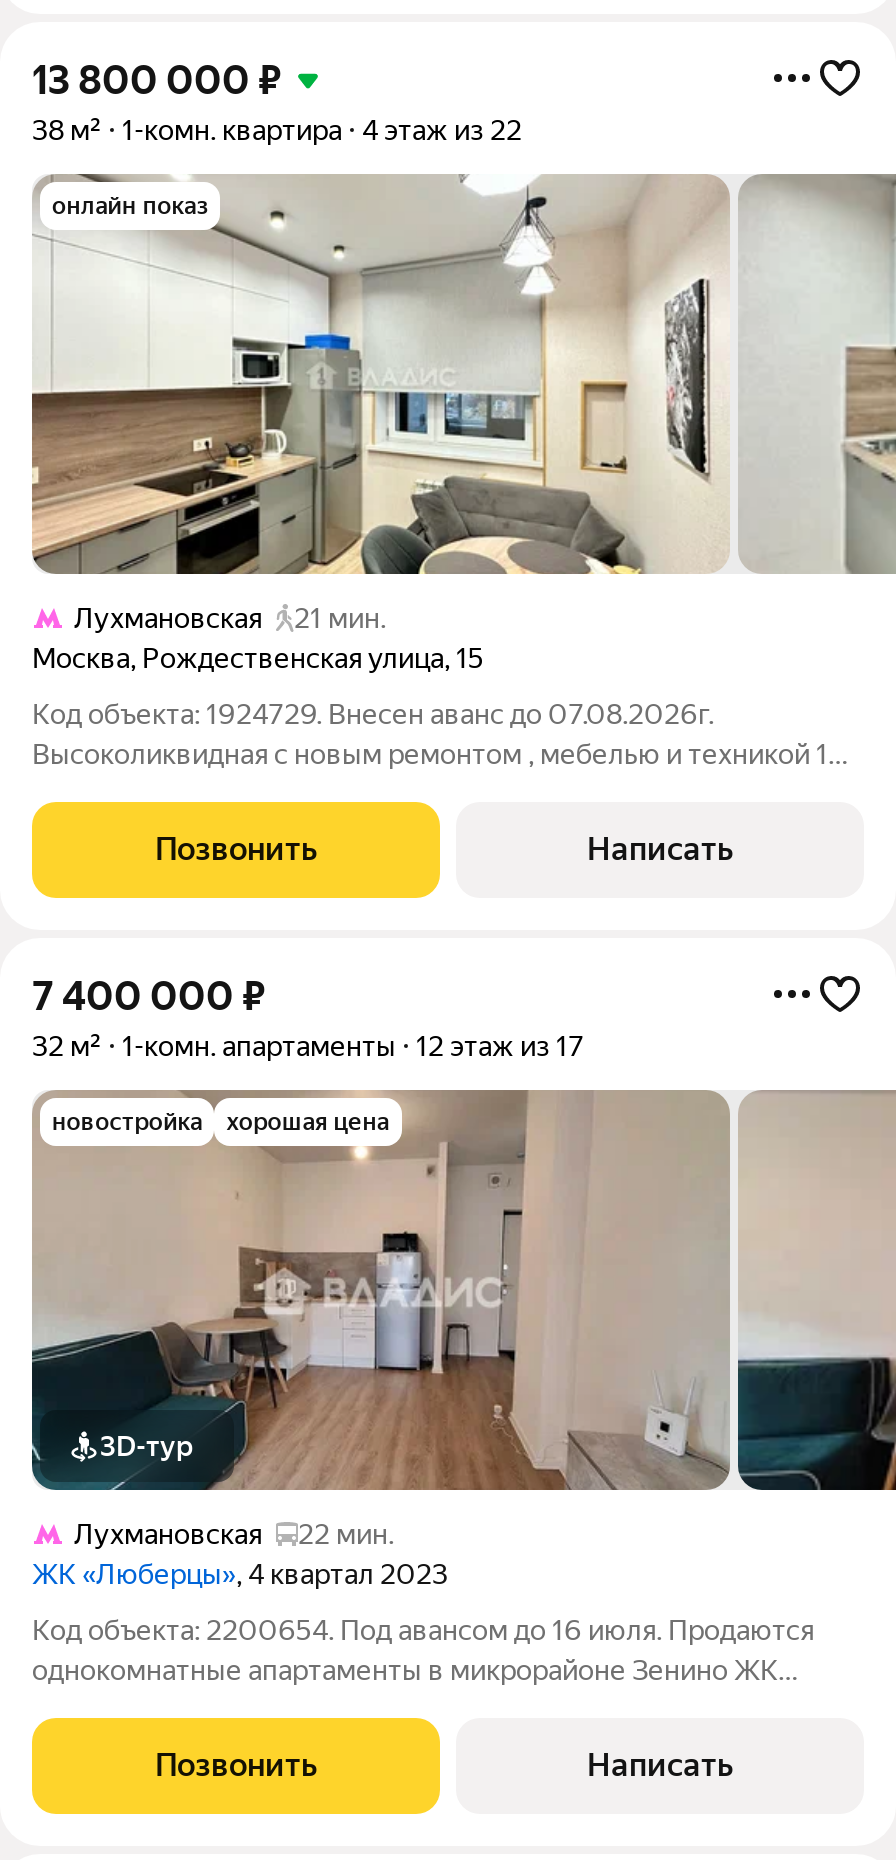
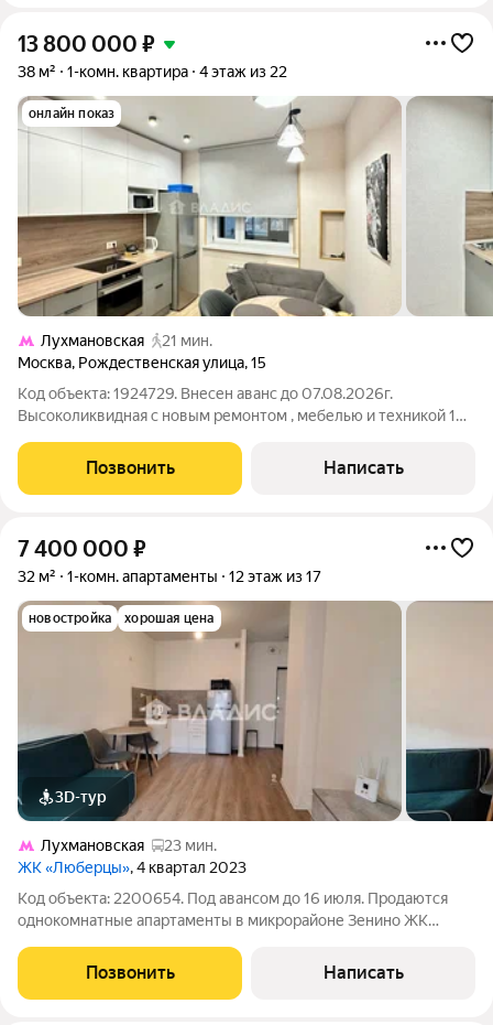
- Лухмановская 22 мин.
+ Лухмановская 23 мин.
